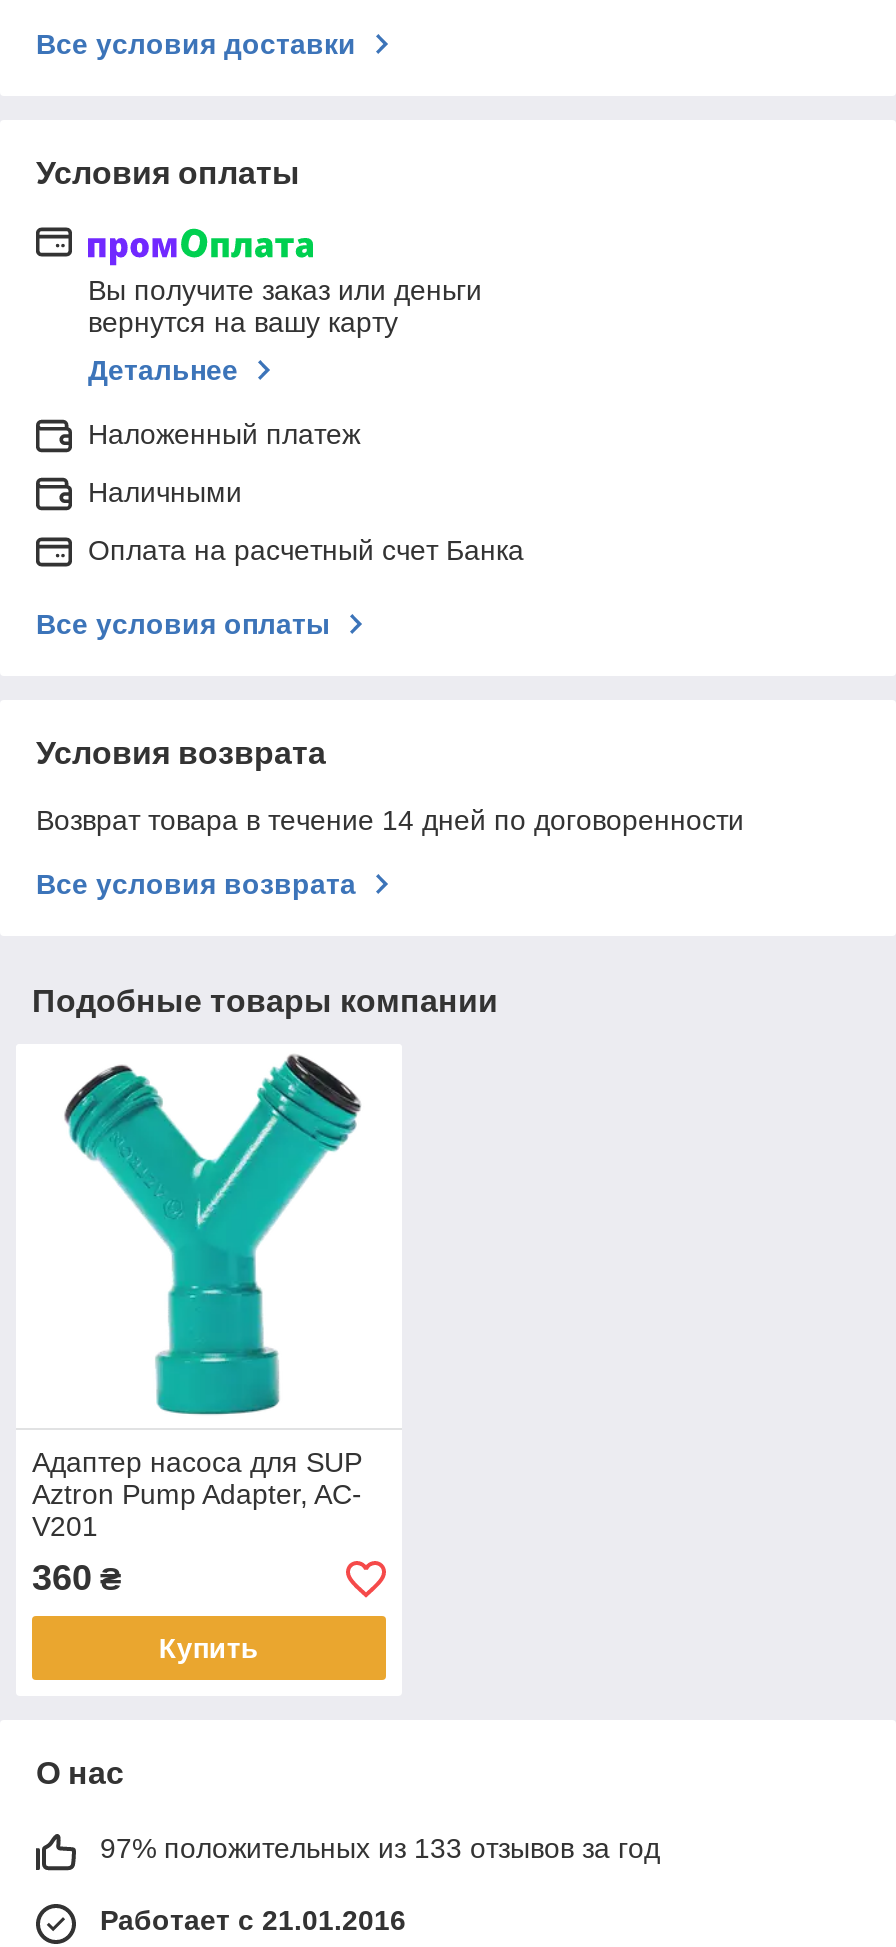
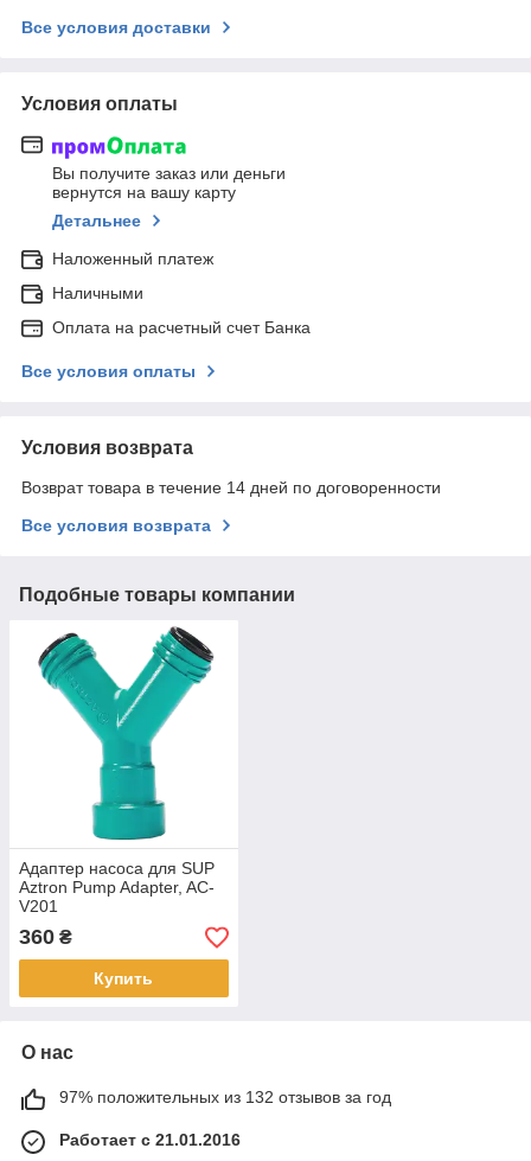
- 97% положительных из 133 отзывов за год
+ 97% положительных из 132 отзывов за год
